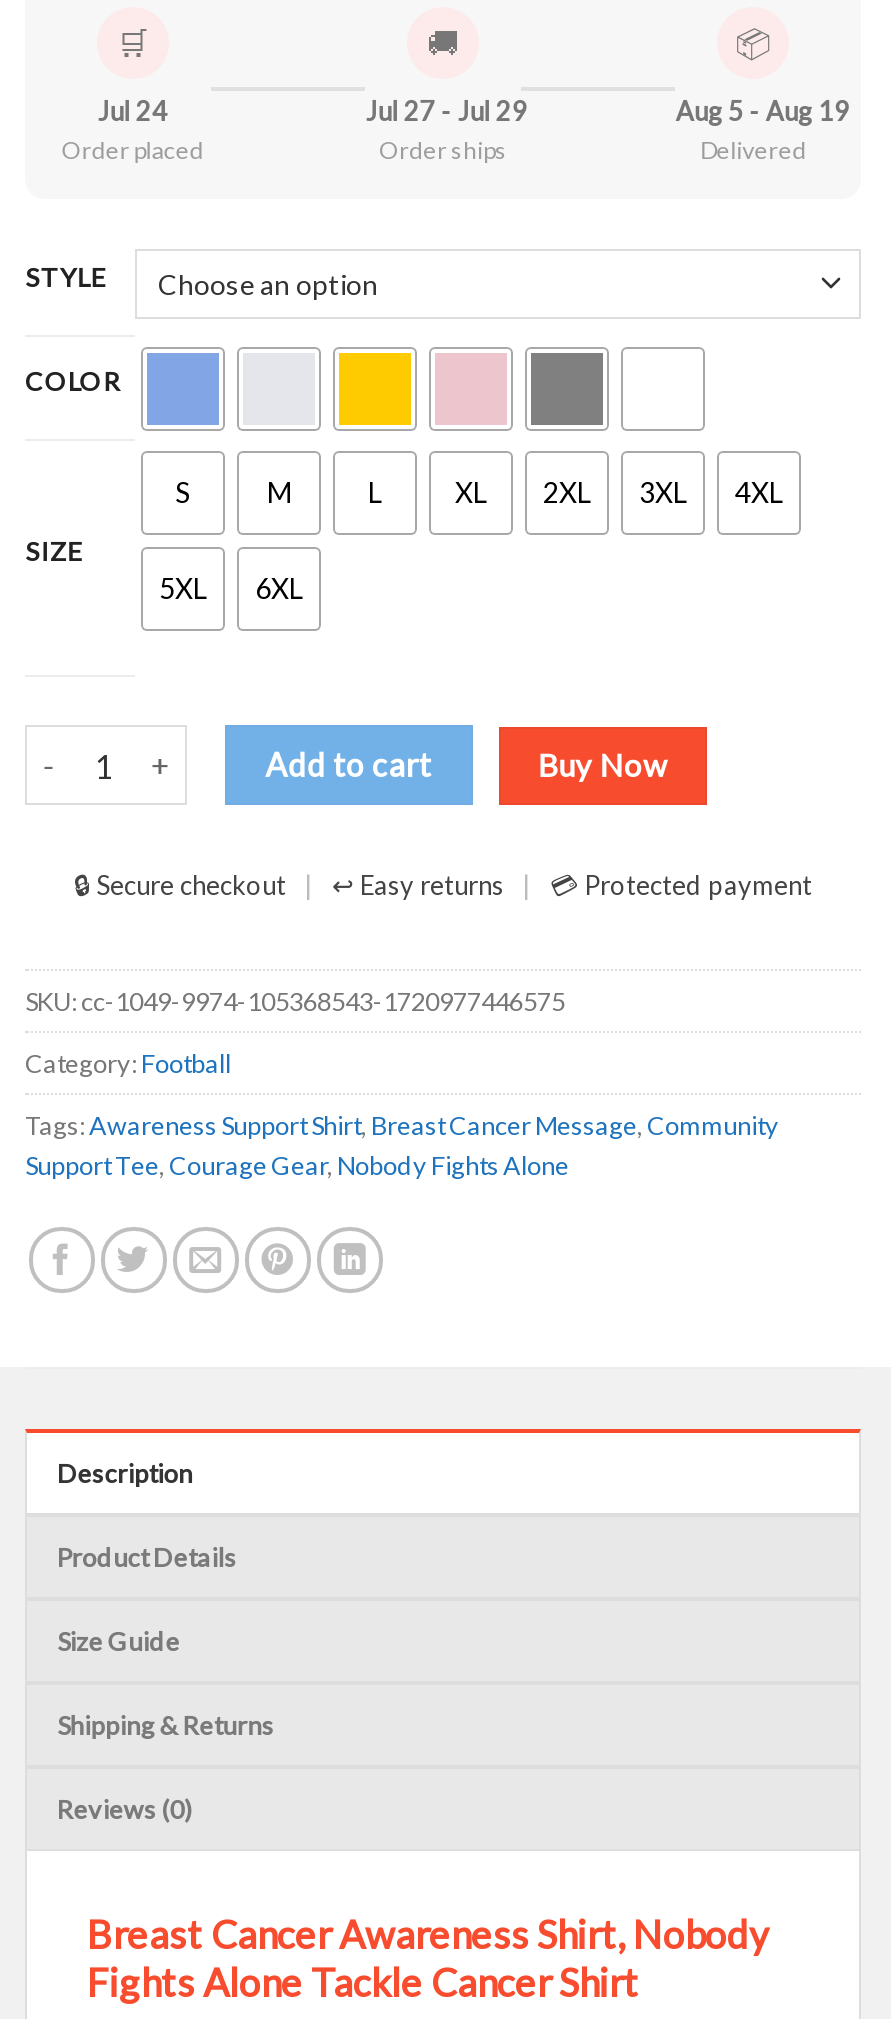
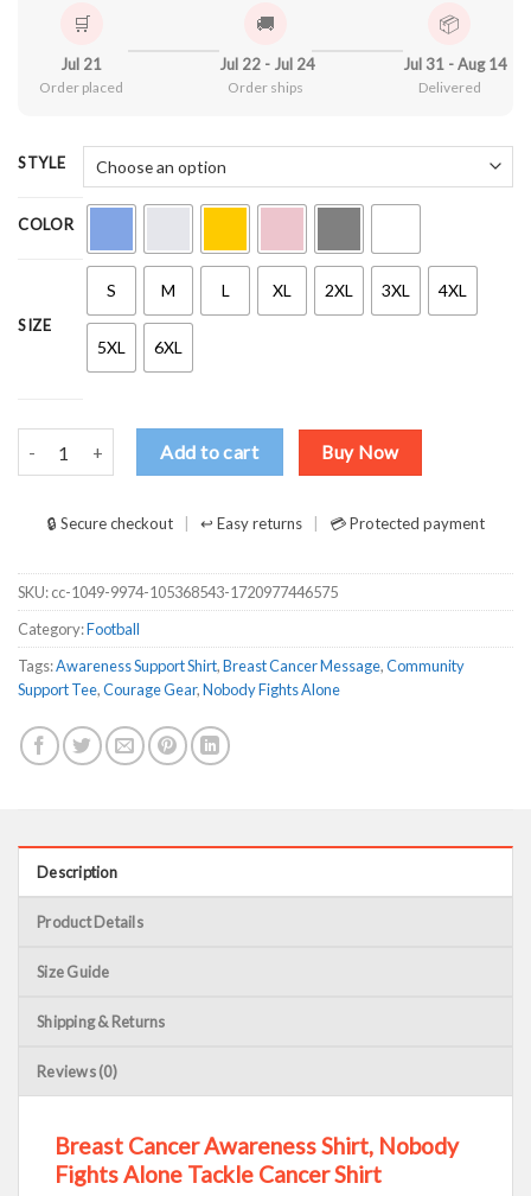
- Jul 24
+ Jul 21

- Jul 27 - Jul 29
+ Jul 22 - Jul 24

- Aug 5 - Aug 19
+ Jul 31 - Aug 14
